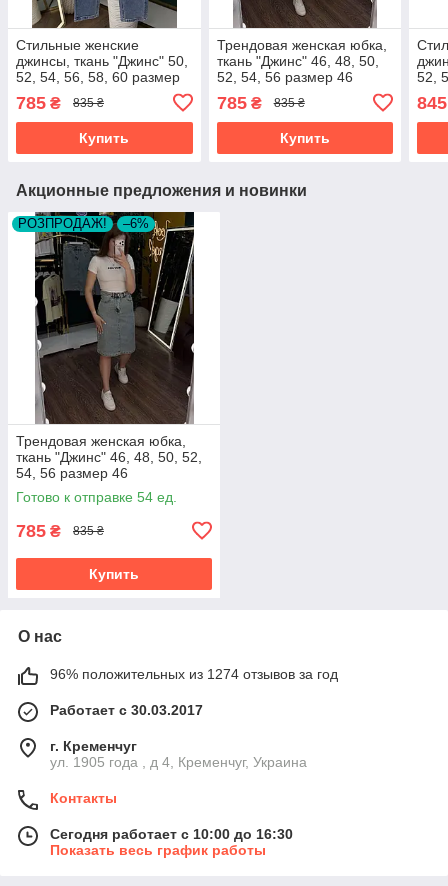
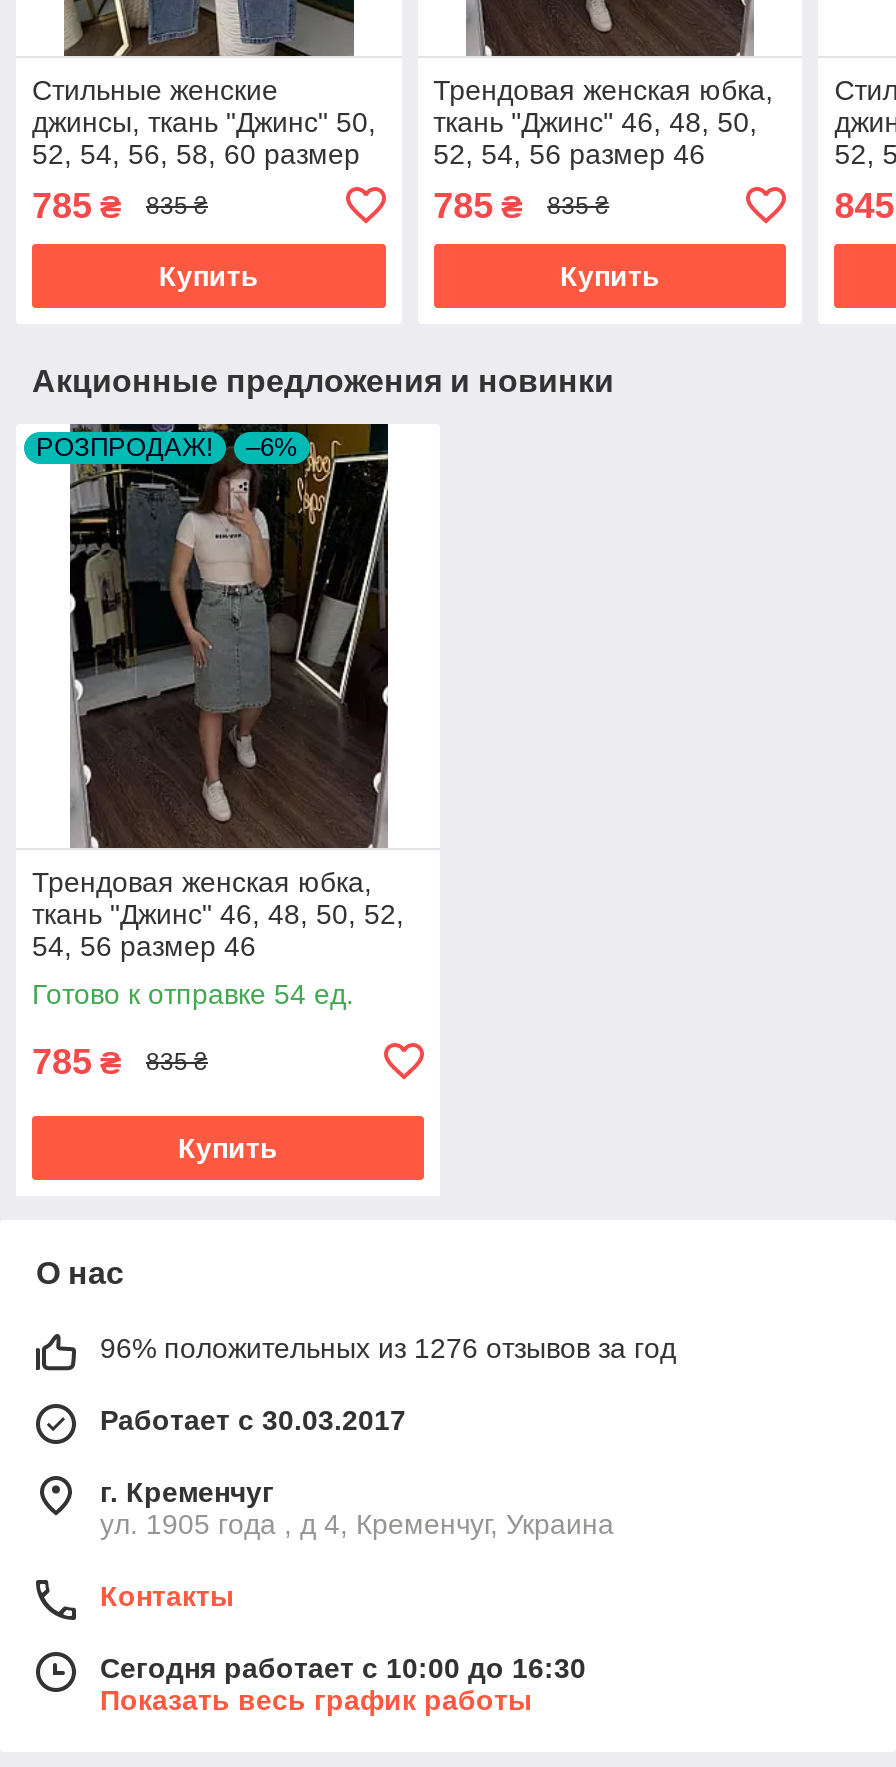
- 96% положительных из 1274 отзывов за год
+ 96% положительных из 1276 отзывов за год
